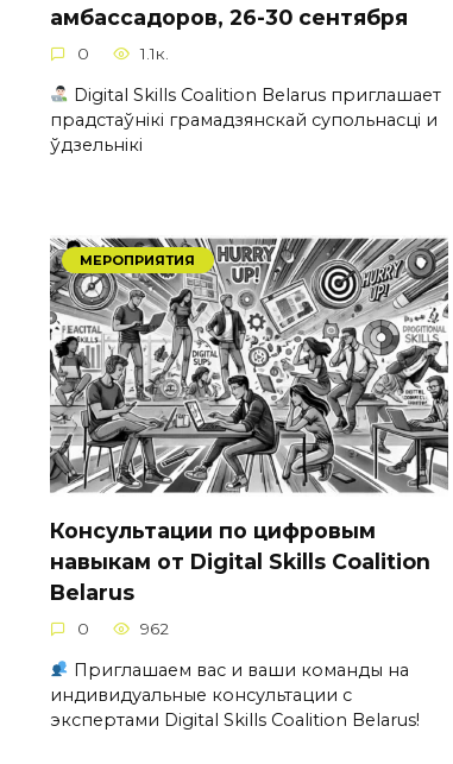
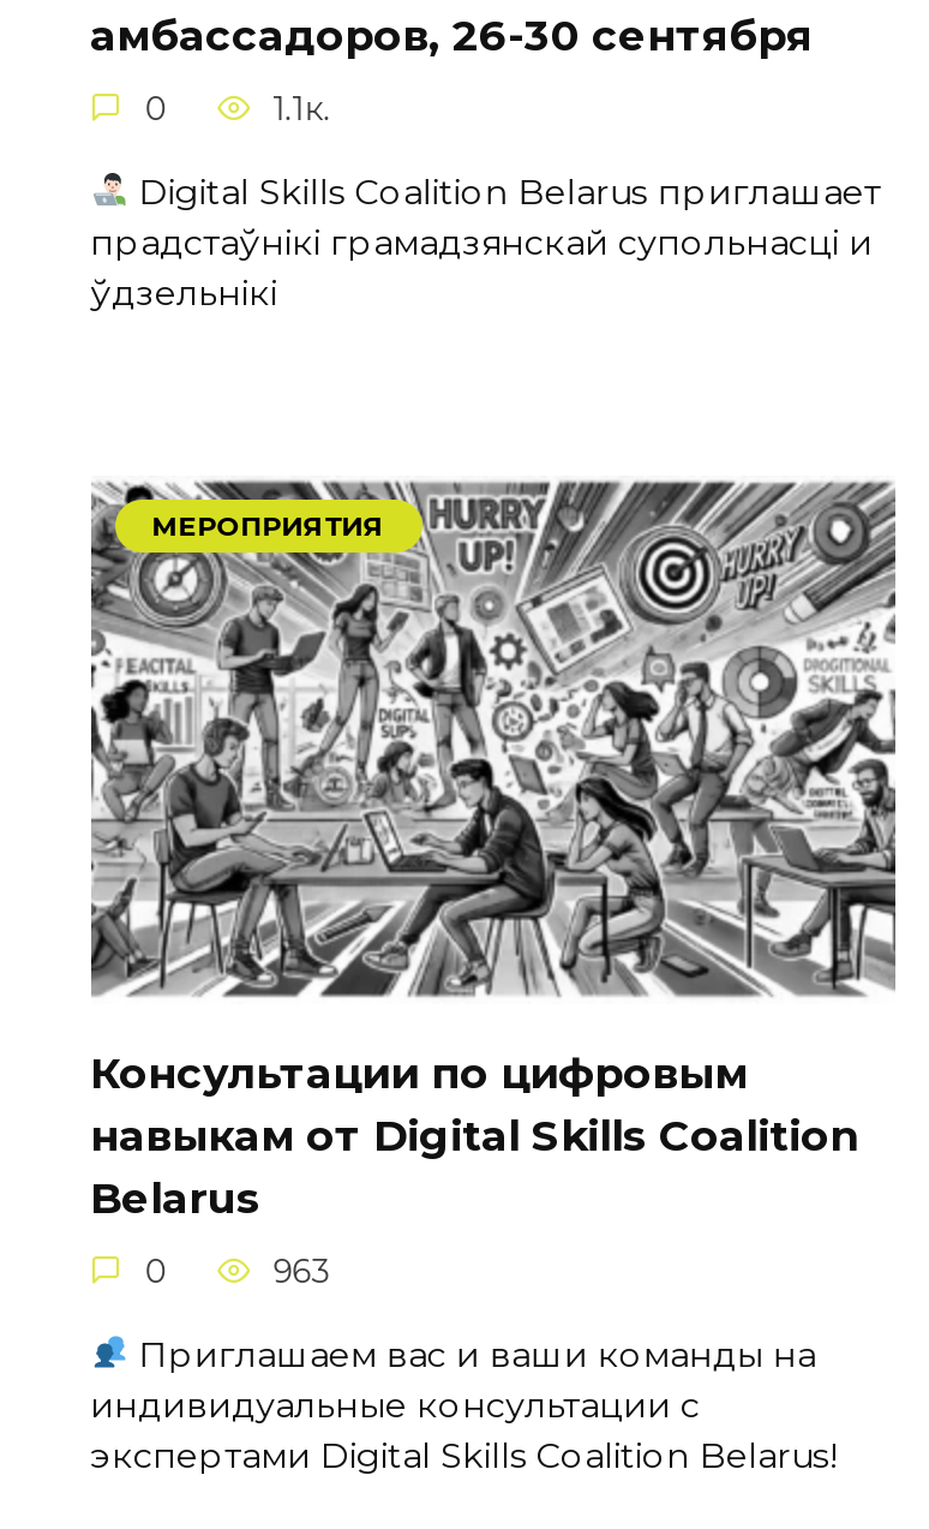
- 962
+ 963
